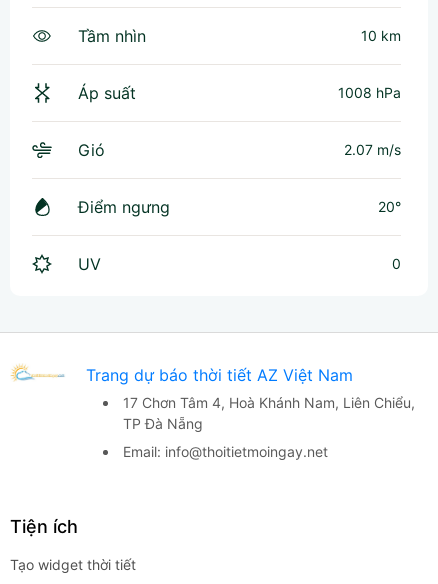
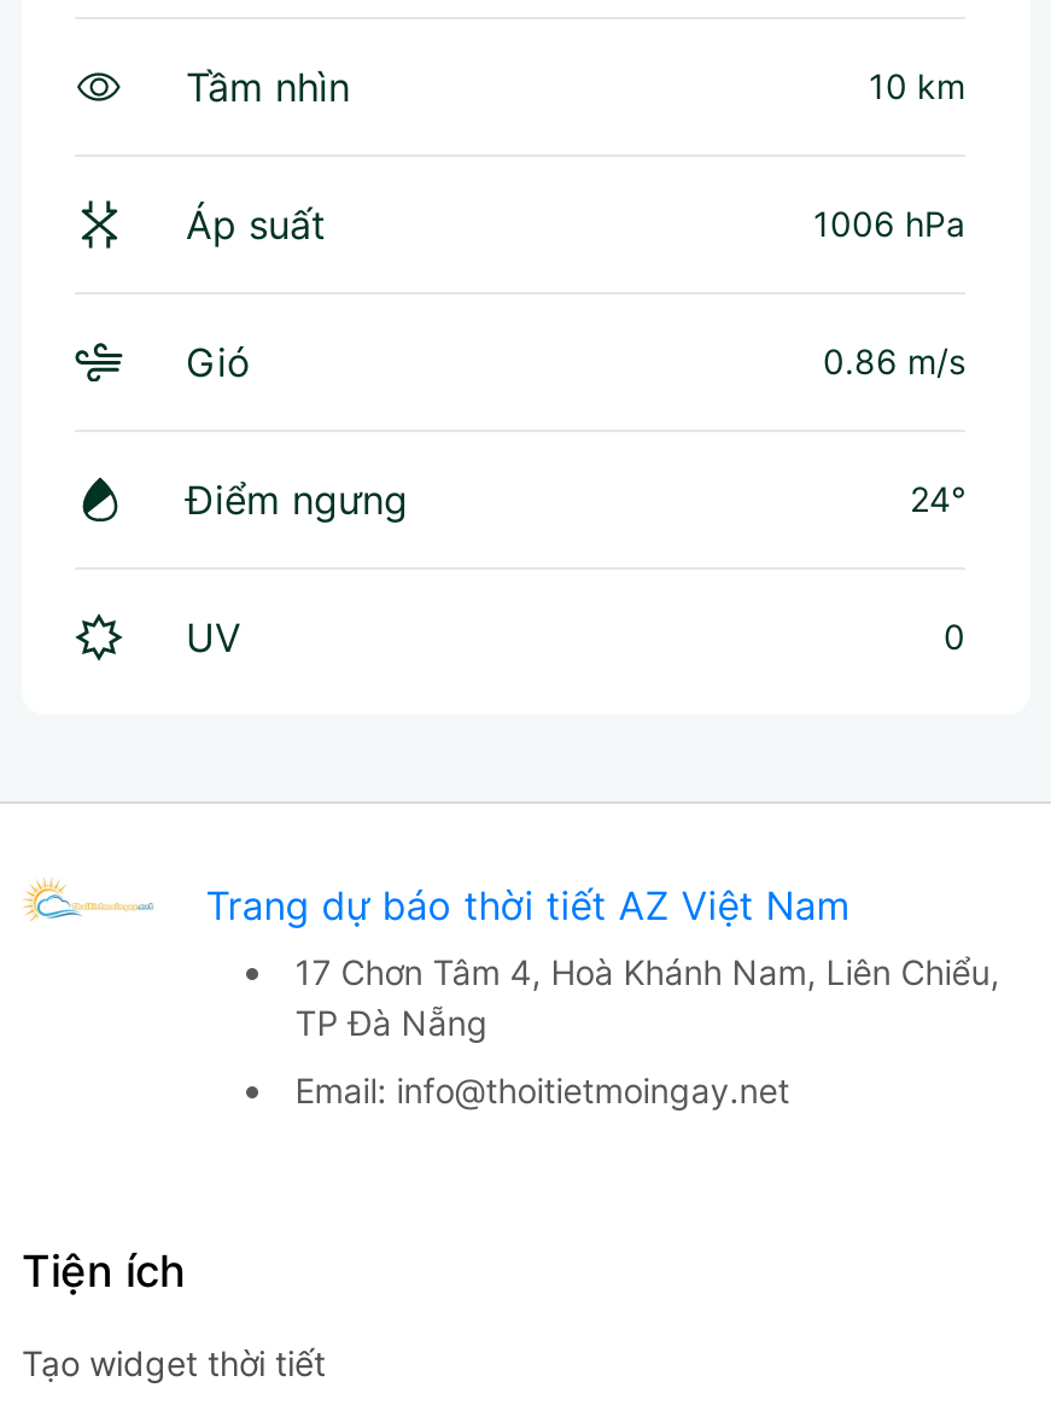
- 1008 hPa
+ 1006 hPa

- 2.07 m/s
+ 0.86 m/s

- 20°
+ 24°
